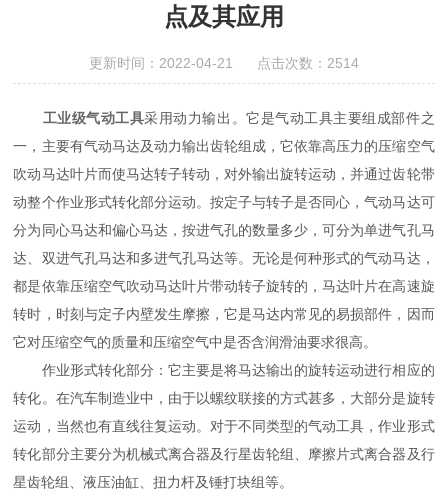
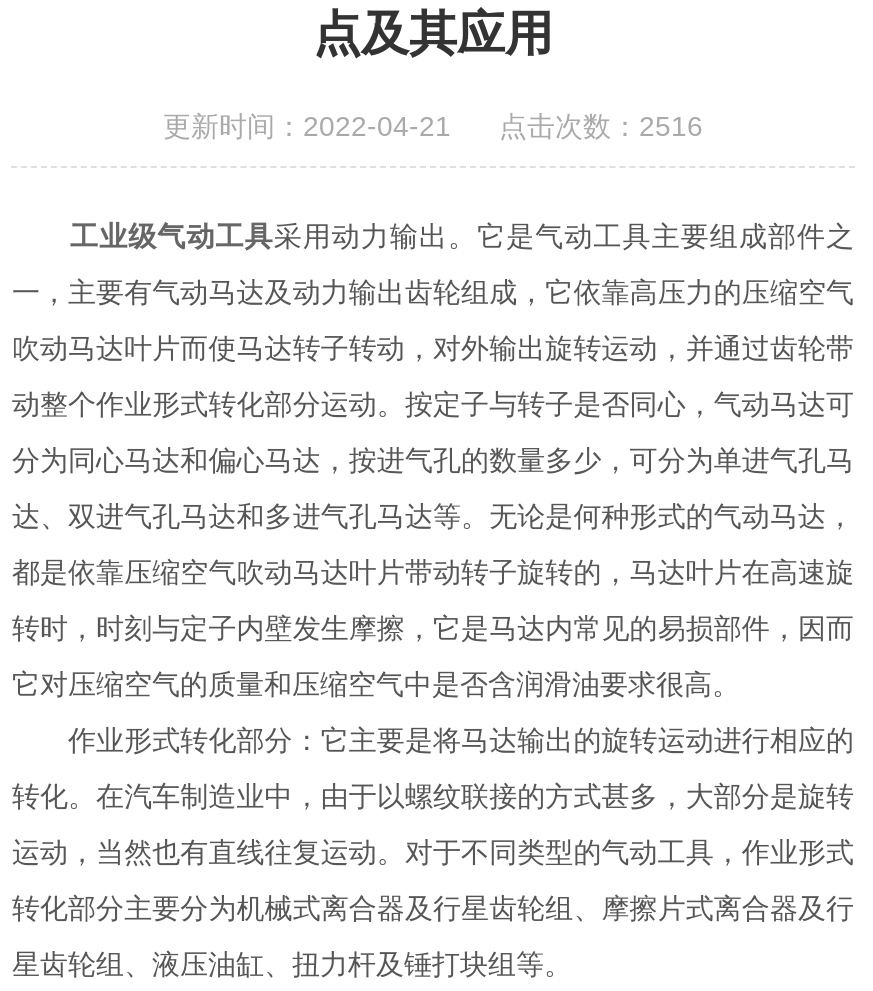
- 更新时间：2022-04-21 点击次数：2514
+ 更新时间：2022-04-21 点击次数：2516
